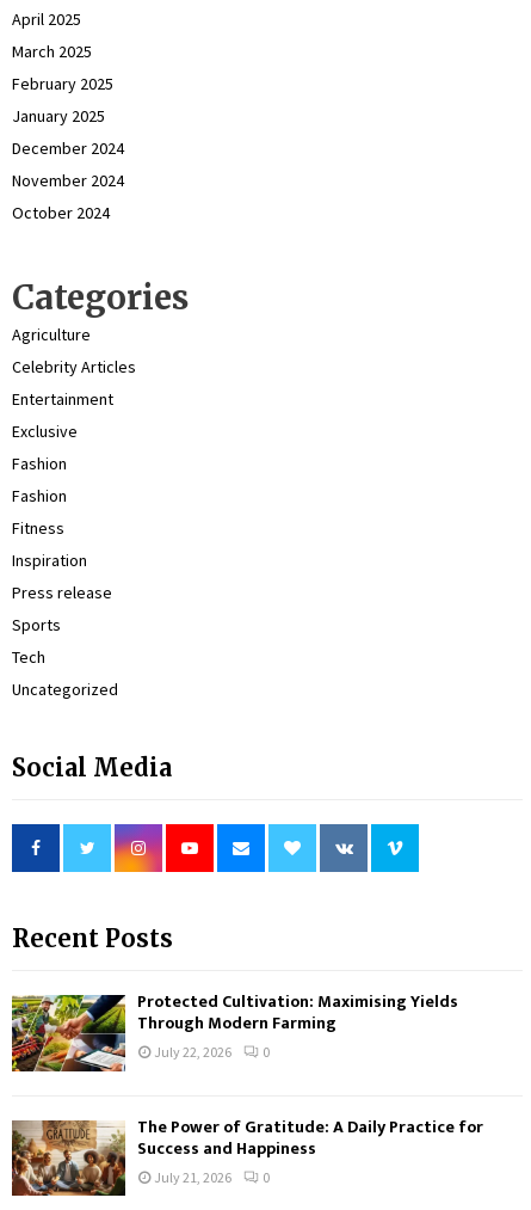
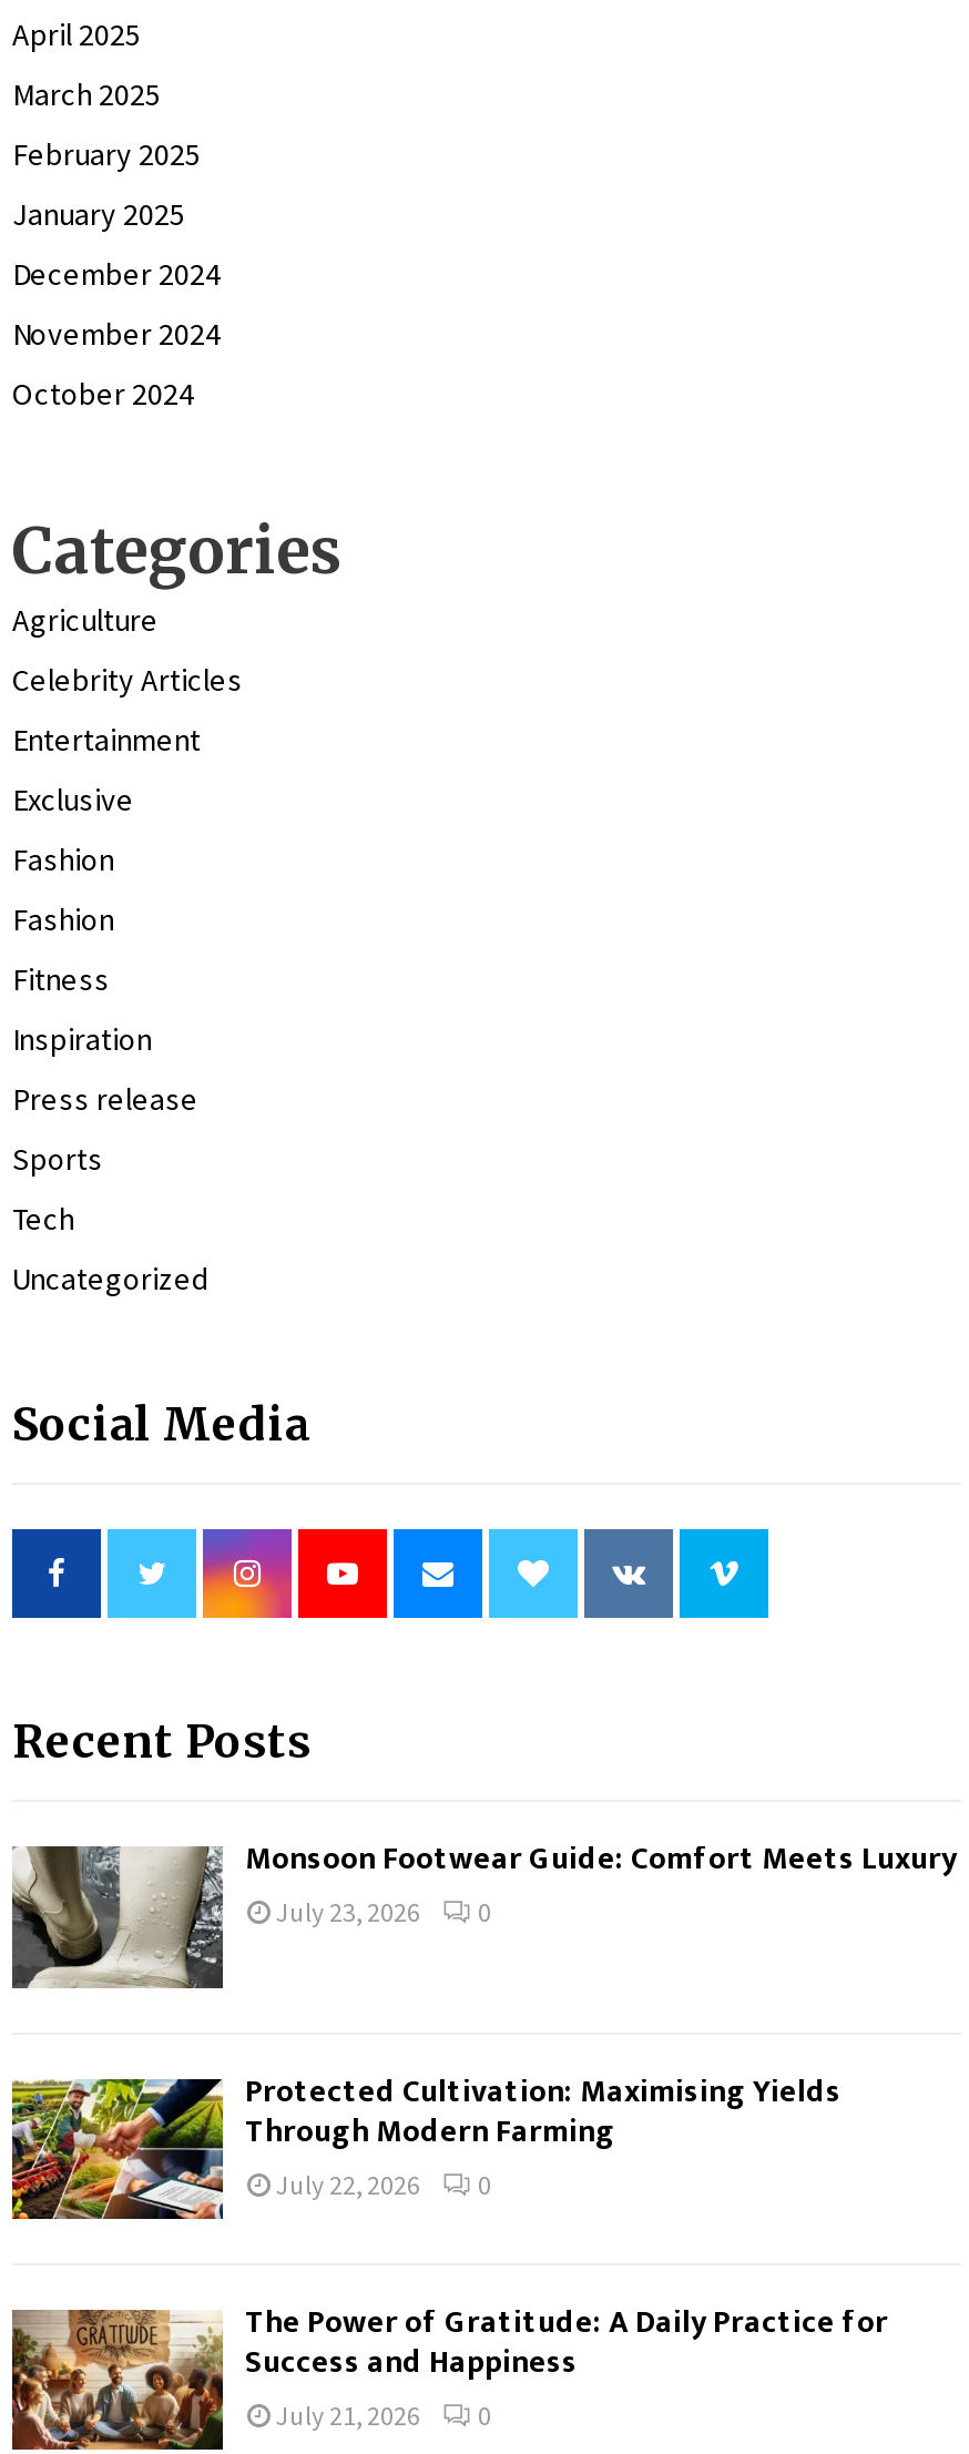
+ [image]
+ Monsoon Footwear Guide: Comfort Meets Luxury
+ July 23, 2026
+ 0
